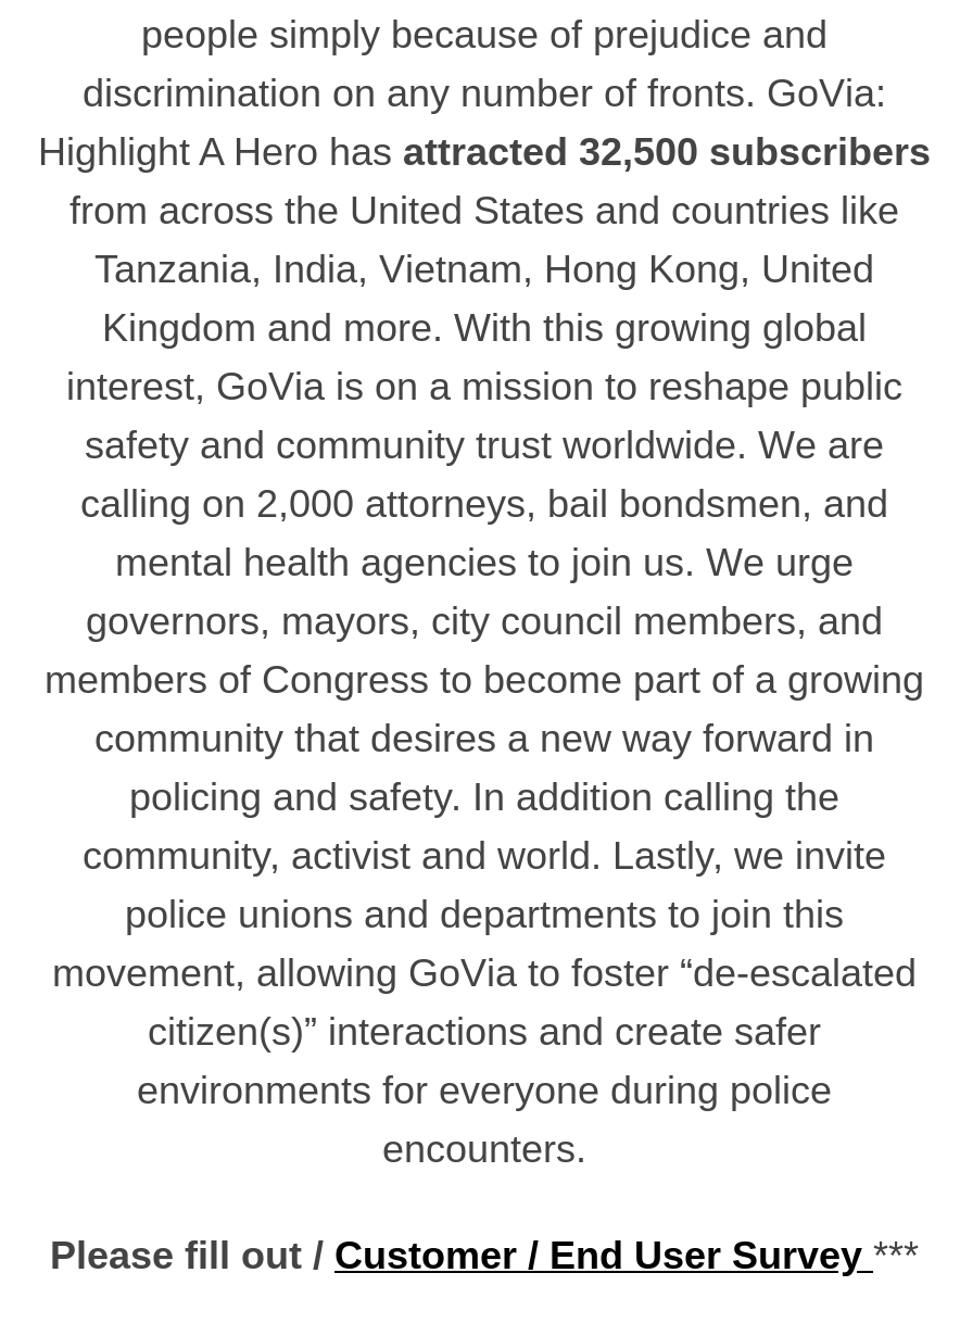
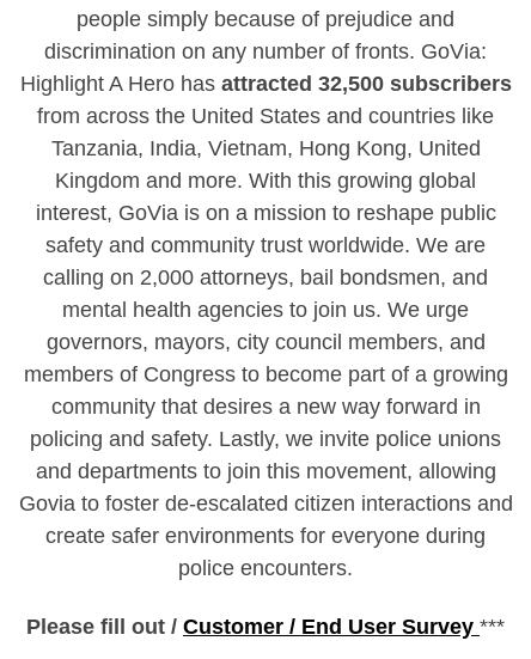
- policing and safety. In addition calling the
- community, activist and world. Lastly, we invite
- police unions and departments to join this
- movement, allowing GoVia to foster “de-escalated
- citizen(s)” interactions and create safer
- environments for everyone during police
- encounters.
+ policing and safety. Lastly, we invite police unions
+ and departments to join this movement, allowing
+ Govia to foster de-escalated citizen interactions and
+ create safer environments for everyone during
+ police encounters.
